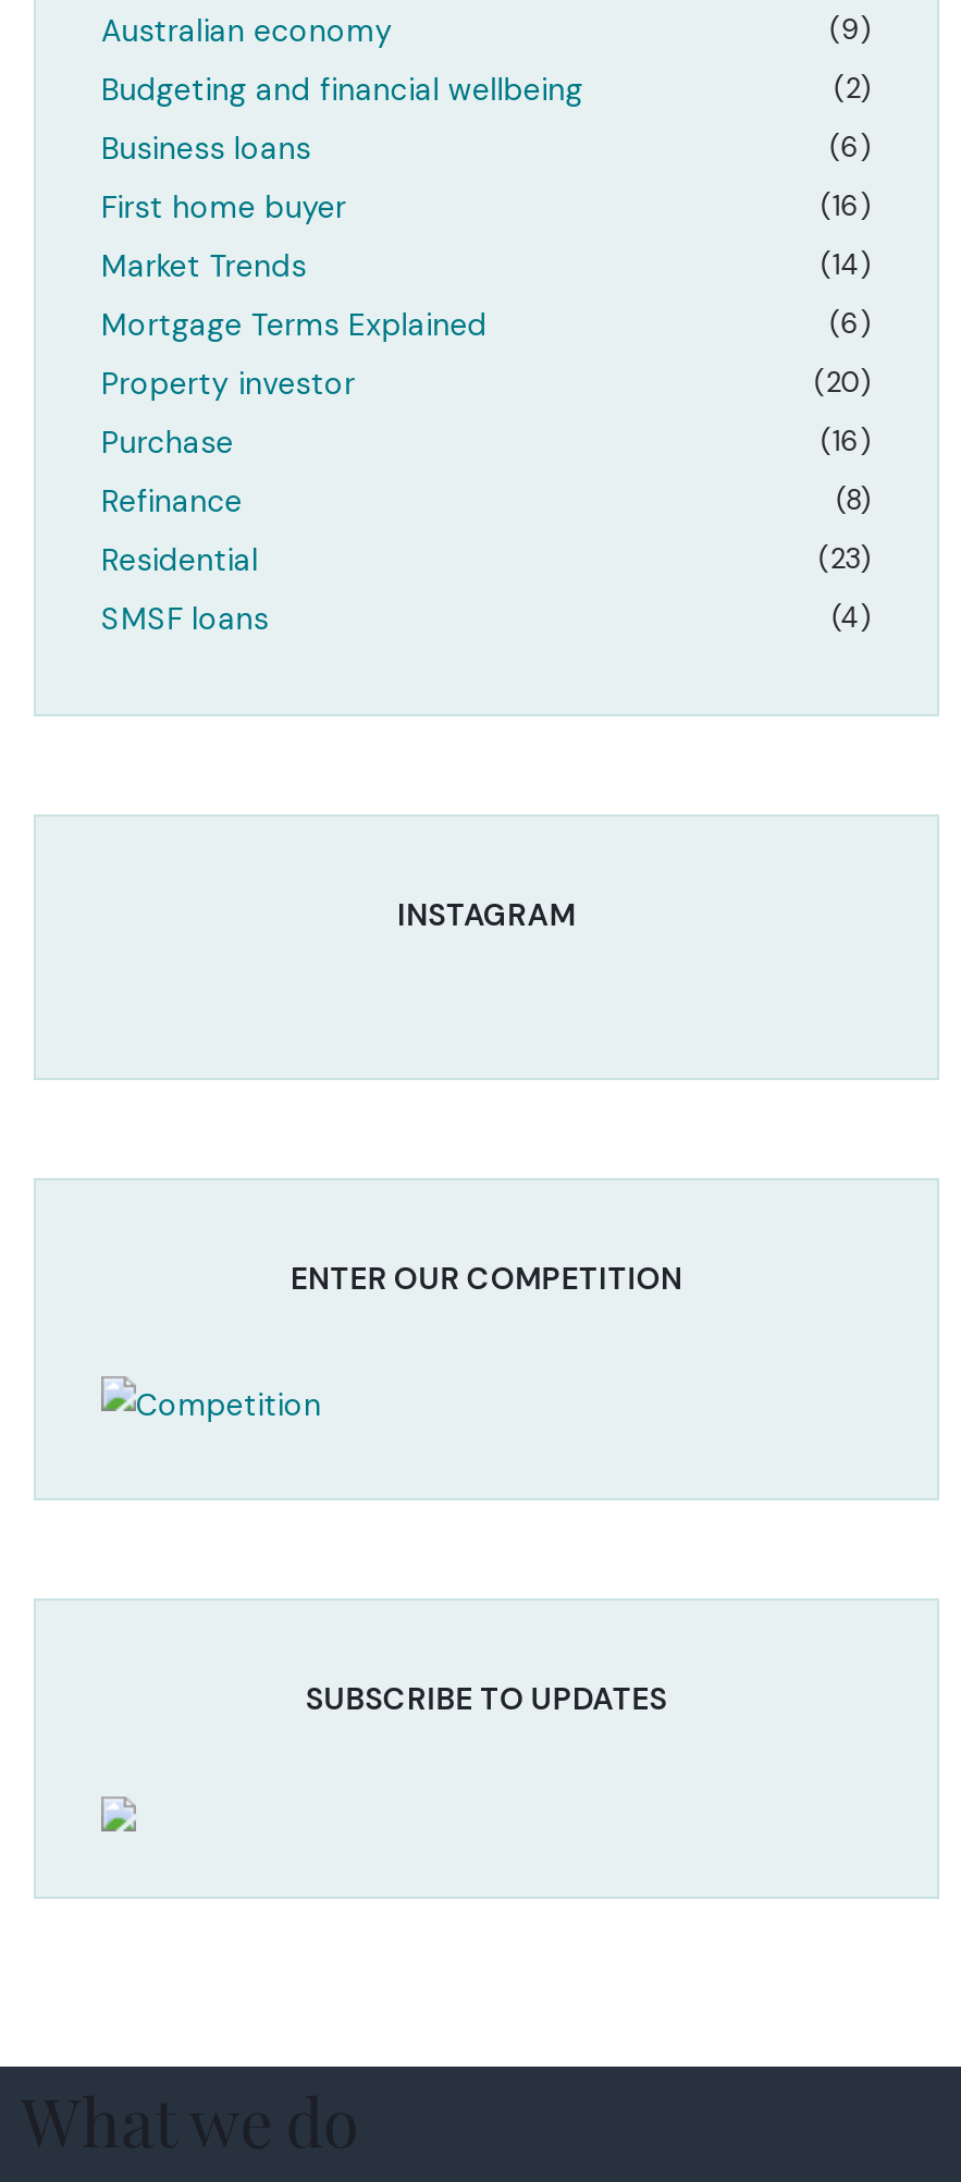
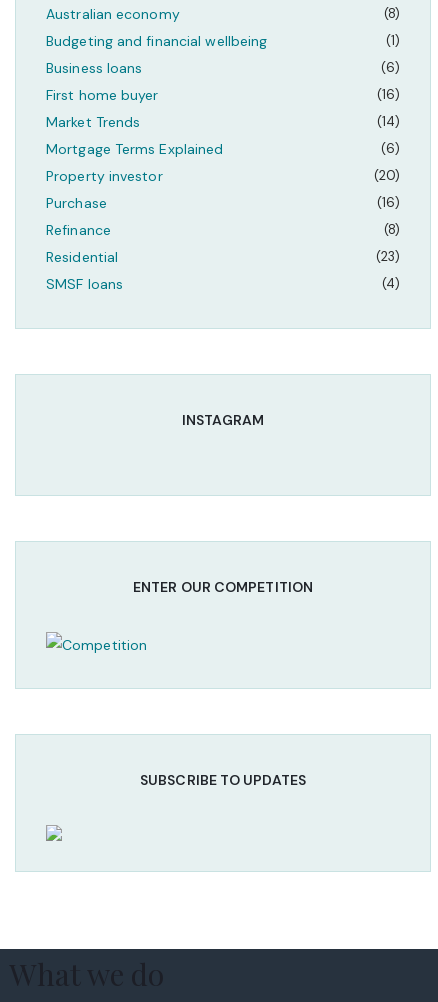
- (9)
+ (8)

- (2)
+ (1)
